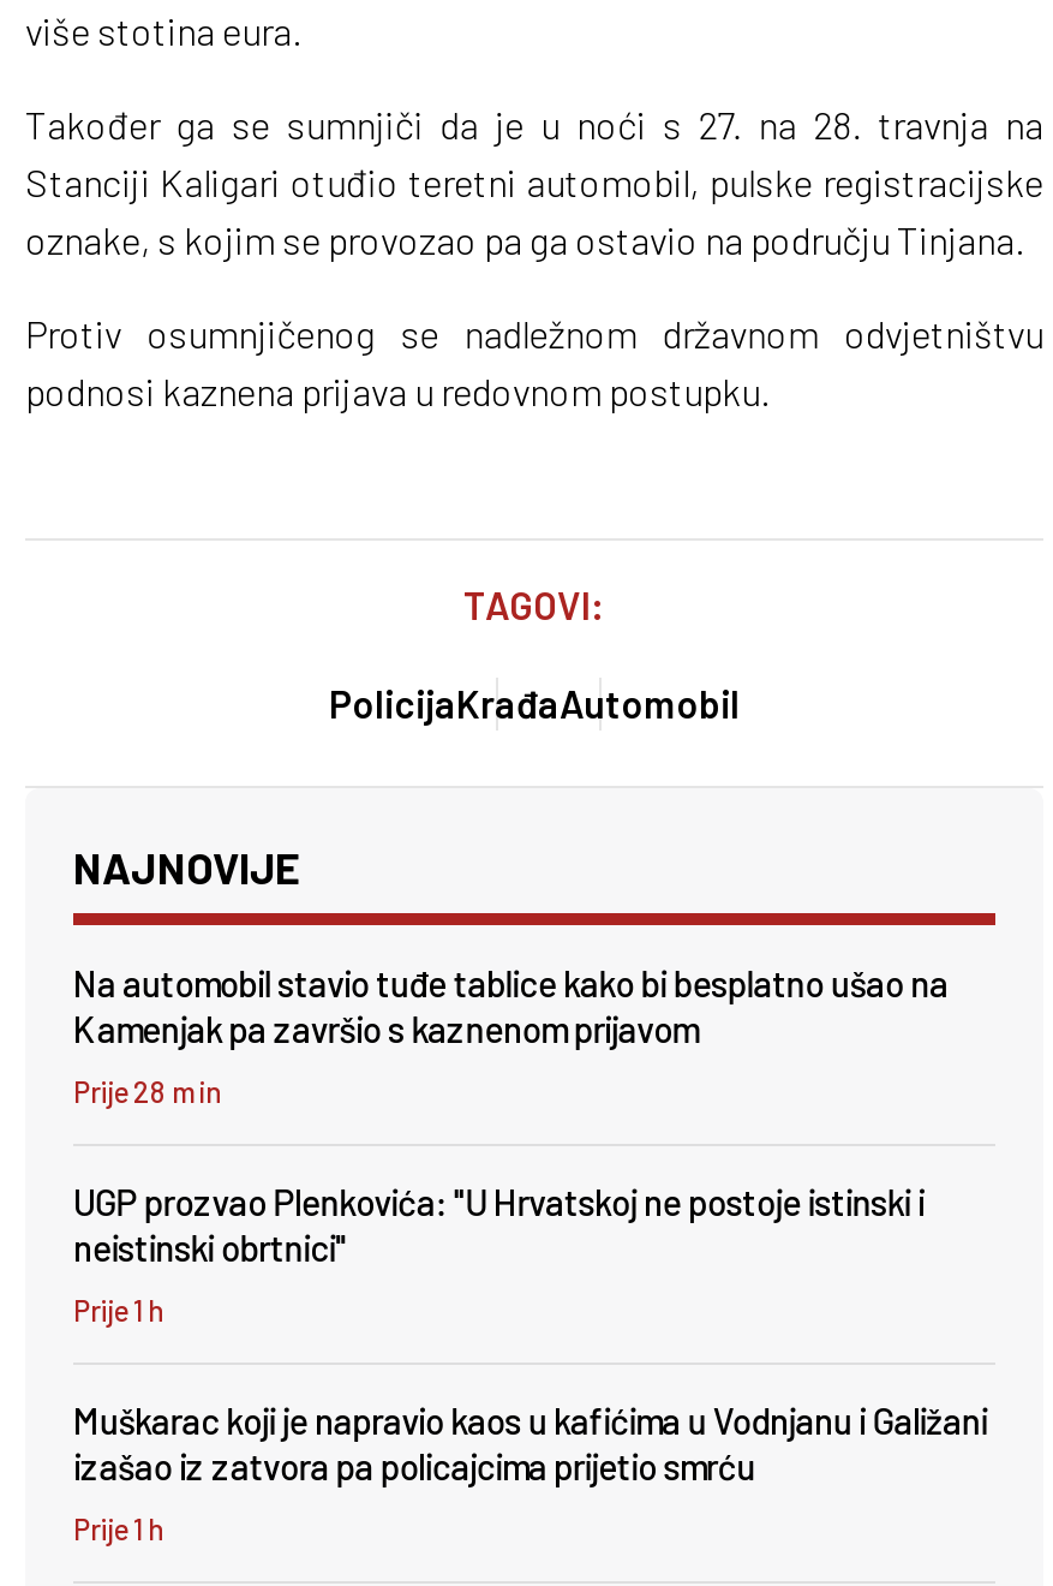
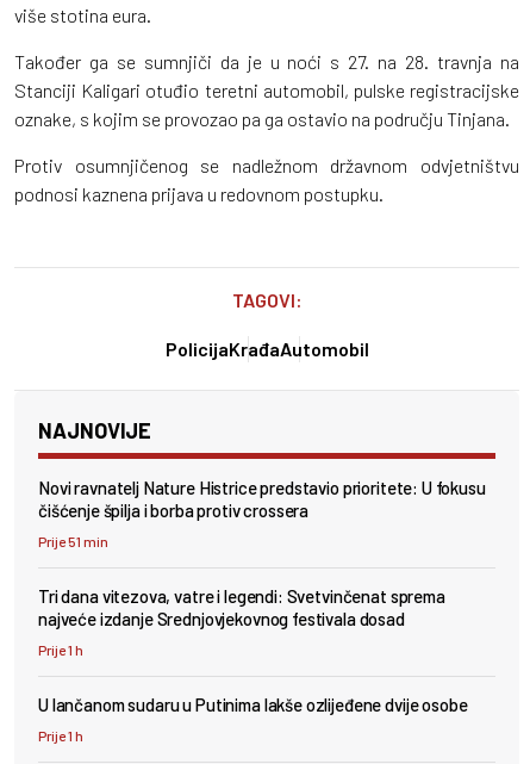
- Na automobil stavio tuđe tablice kako bi besplatno ušao na
- Kamenjak pa završio s kaznenom prijavom
+ Novi ravnatelj Nature Histrice predstavio prioritete: U fokusu
+ čišćenje špilja i borba protiv crossera

- Prije 28 min
+ Prije 51 min

- UGP prozvao Plenkovića: "U Hrvatskoj ne postoje istinski i
- neistinski obrtnici"
+ Tri dana vitezova, vatre i legendi: Svetvinčenat sprema
+ najveće izdanje Srednjovjekovnog festivala dosad

- Muškarac koji je napravio kaos u kafićima u Vodnjanu i Galižani
- izašao iz zatvora pa policajcima prijetio smrću
+ U lančanom sudaru u Putinima lakše ozlijeđene dvije osobe
